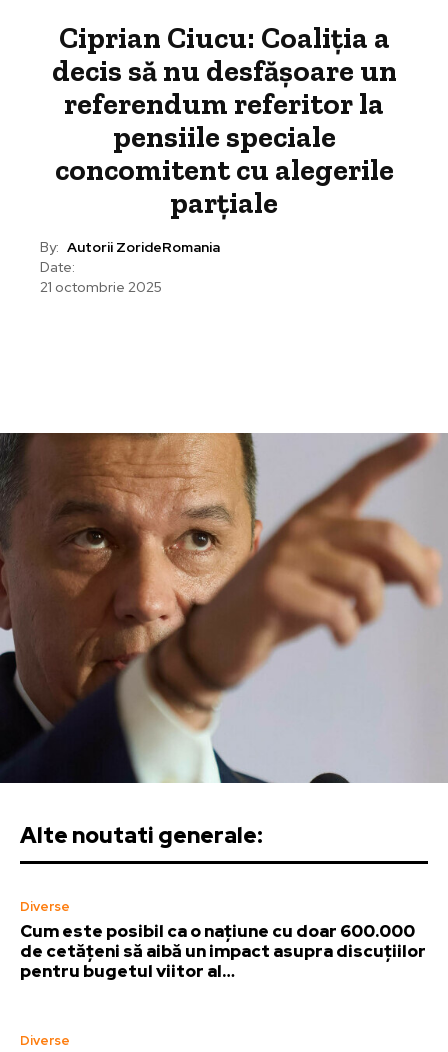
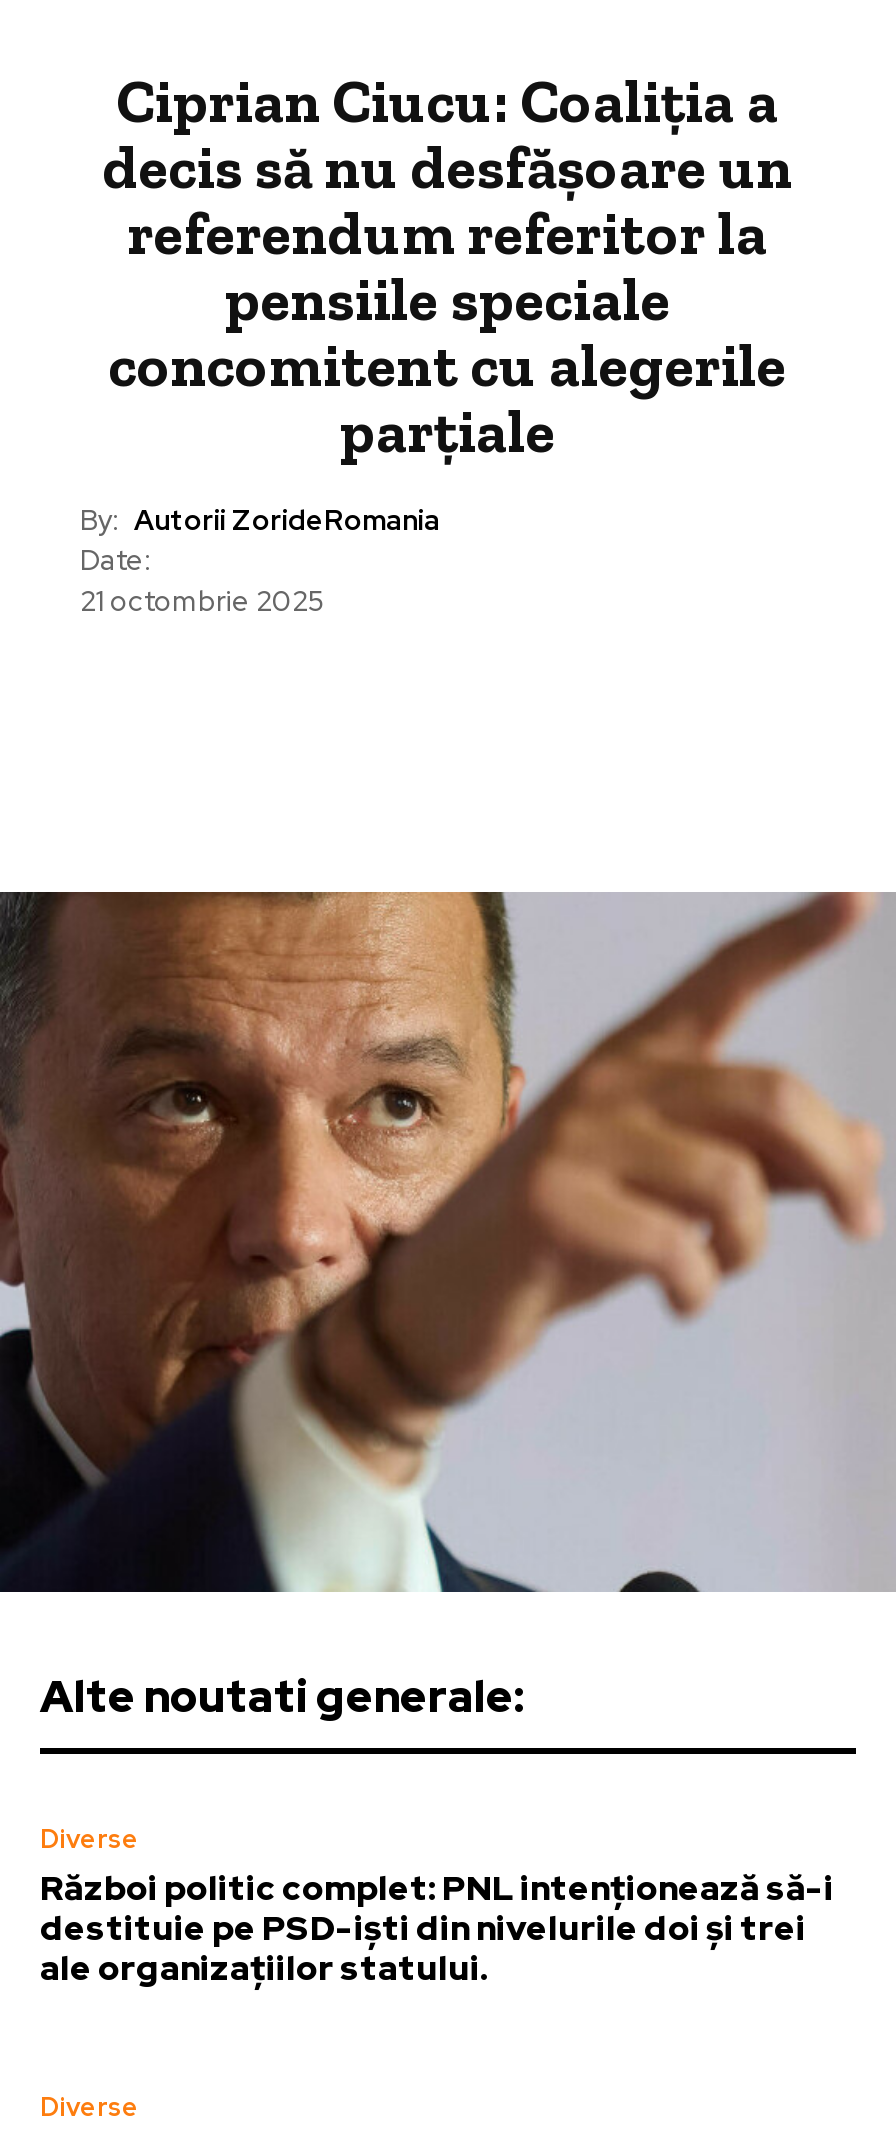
- Cum este posibil ca o națiune cu doar 600.000
- de cetățeni să aibă un impact asupra discuțiilor
- pentru bugetul viitor al…
+ Război politic complet: PNL intenționează să-i
+ destituie pe PSD-iști din nivelurile doi și trei
+ ale organizațiilor statului.
